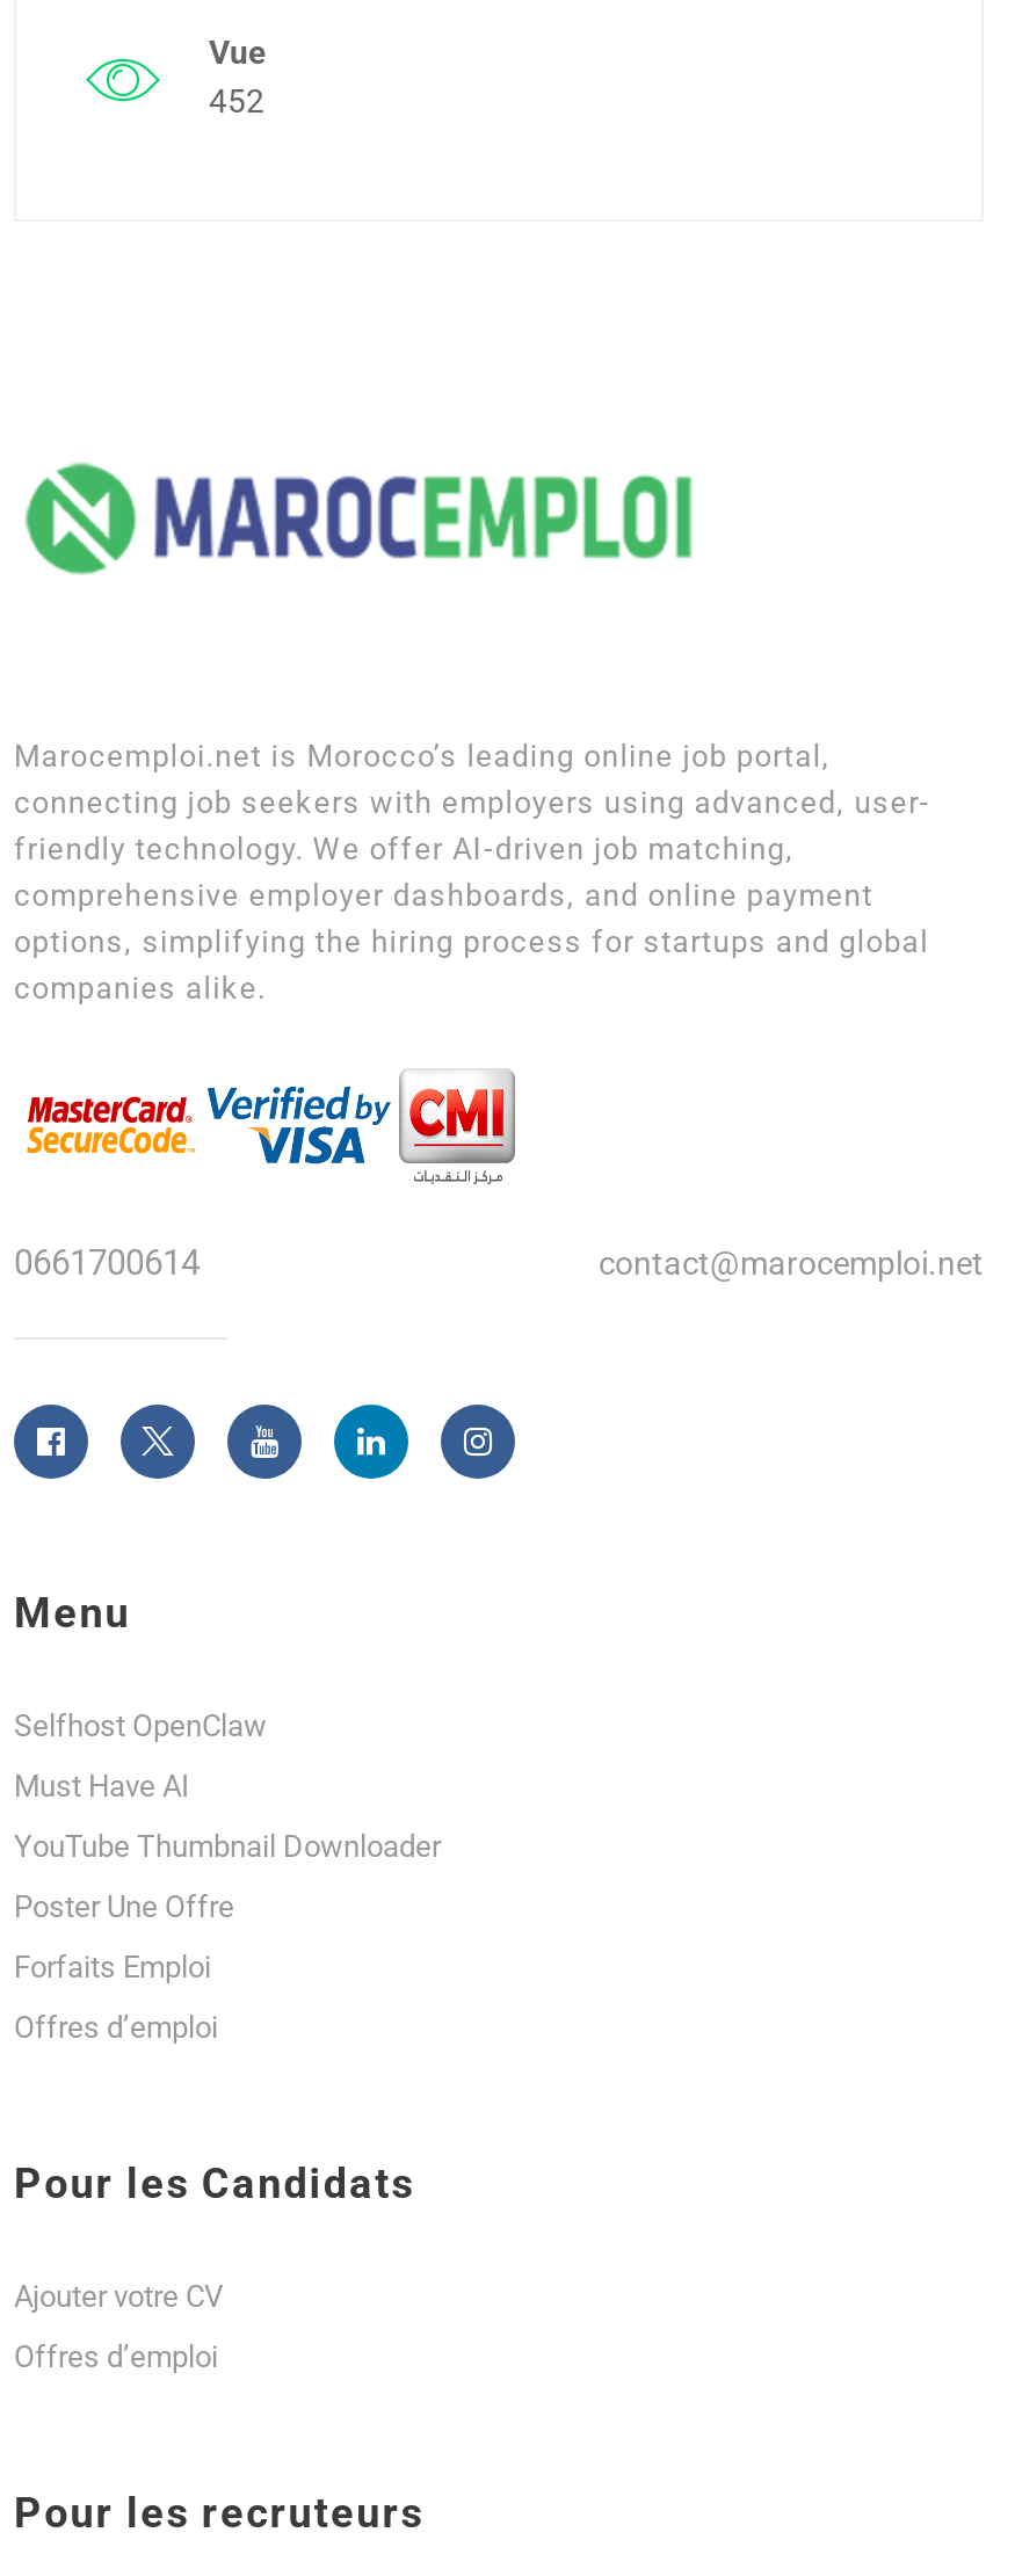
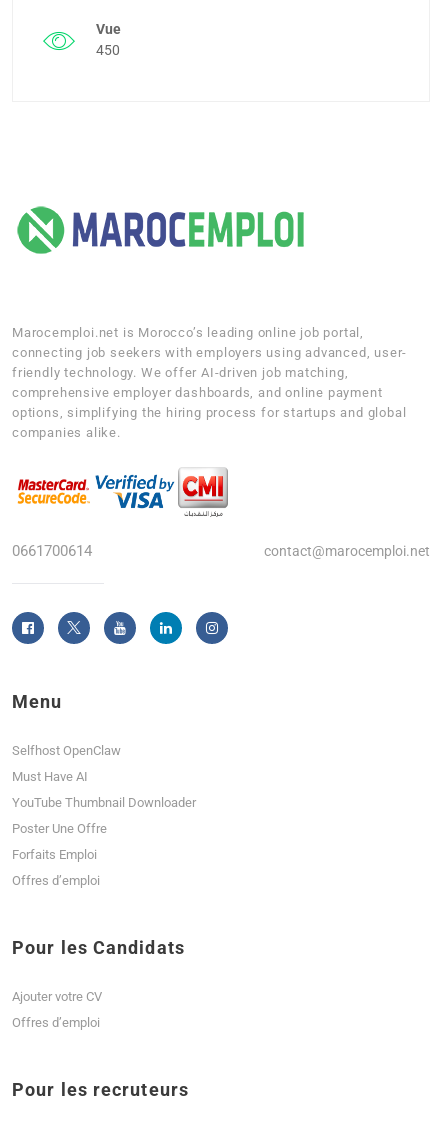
- 452
+ 450
